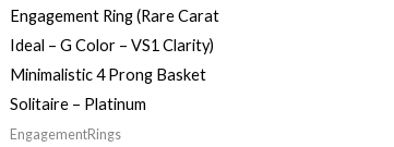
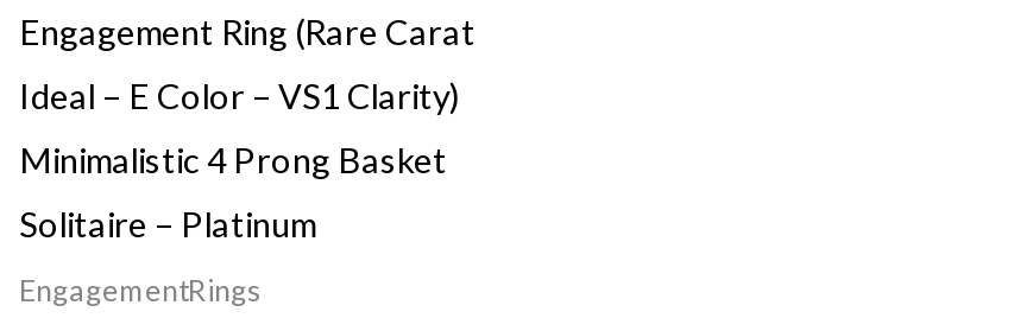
- Ideal – G Color – VS1 Clarity)
+ Ideal – E Color – VS1 Clarity)
